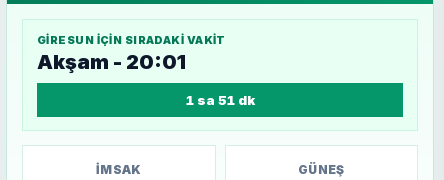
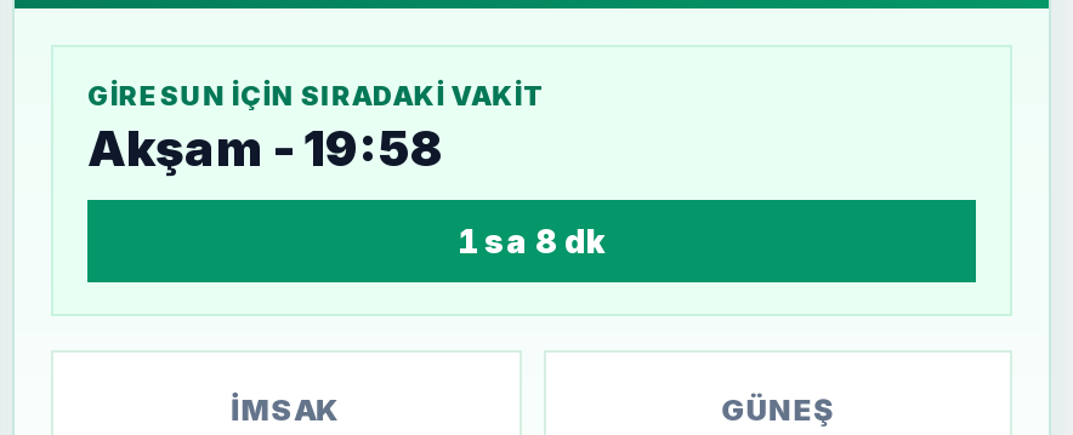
- Akşam - 20:01
+ Akşam - 19:58

- 1 sa 51 dk
+ 1 sa 8 dk
